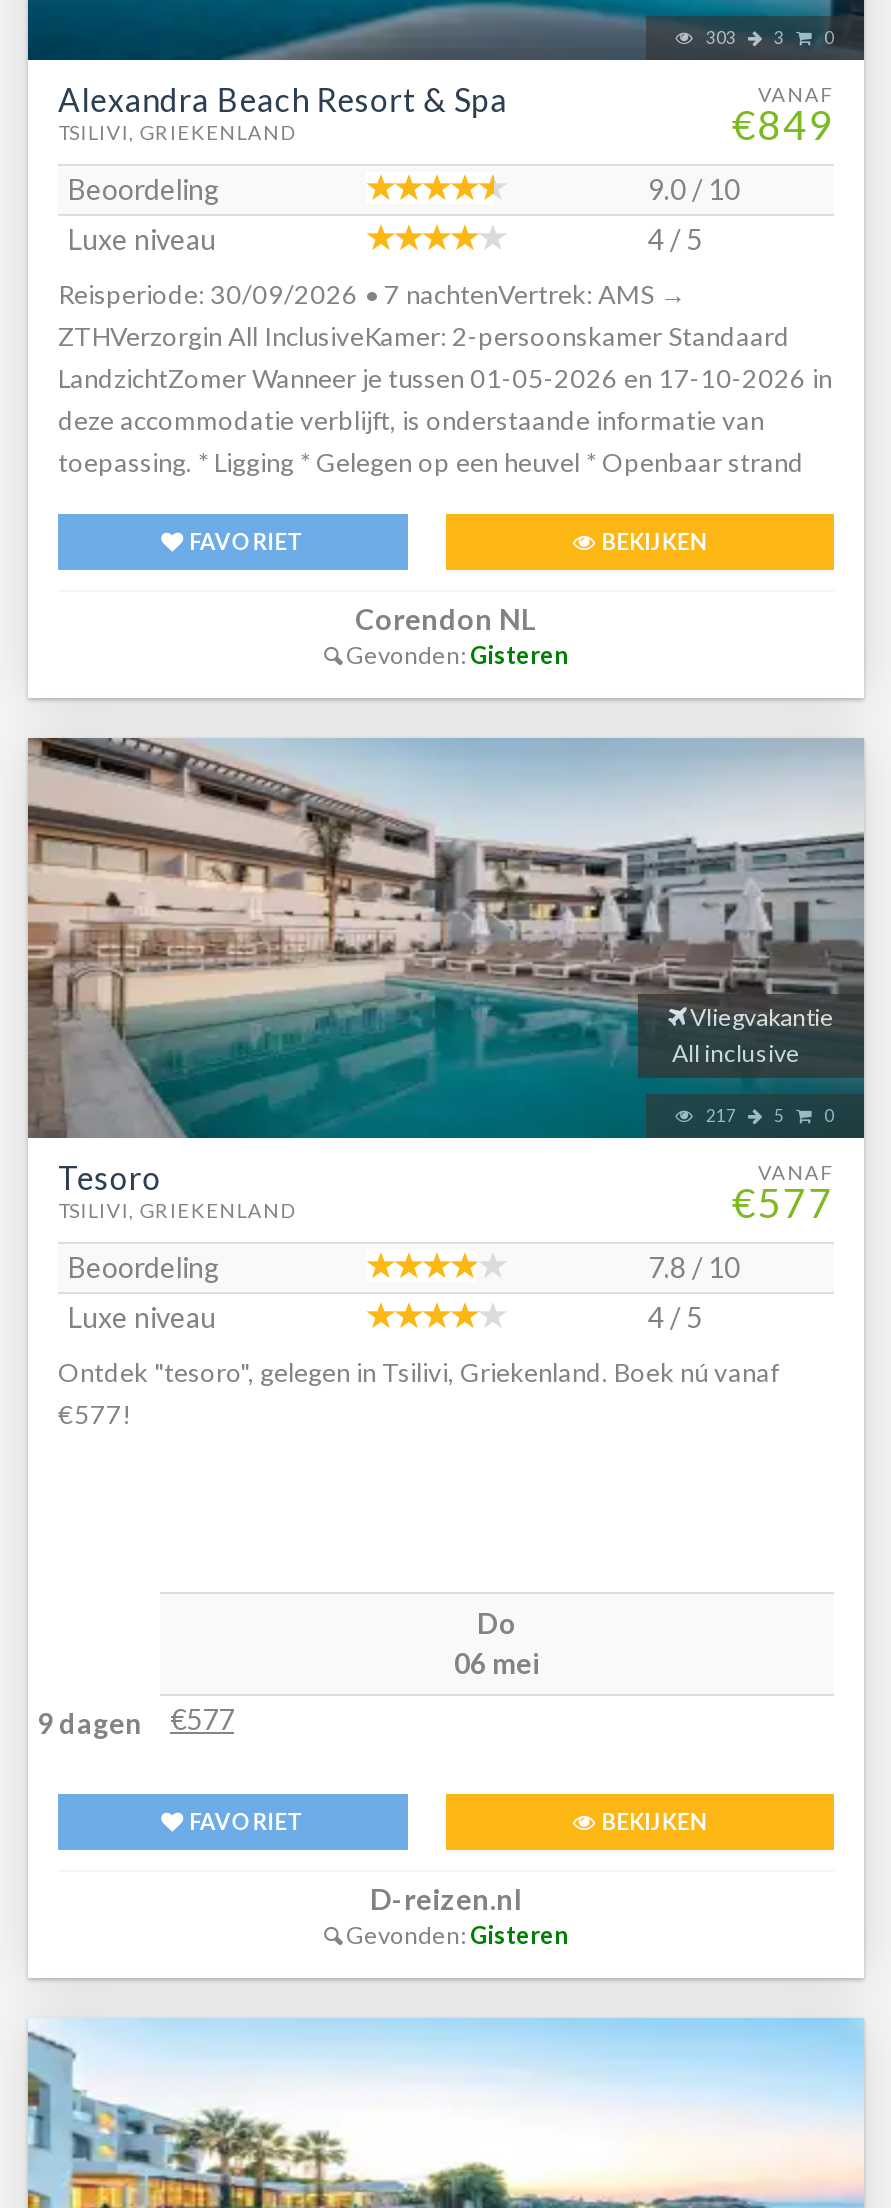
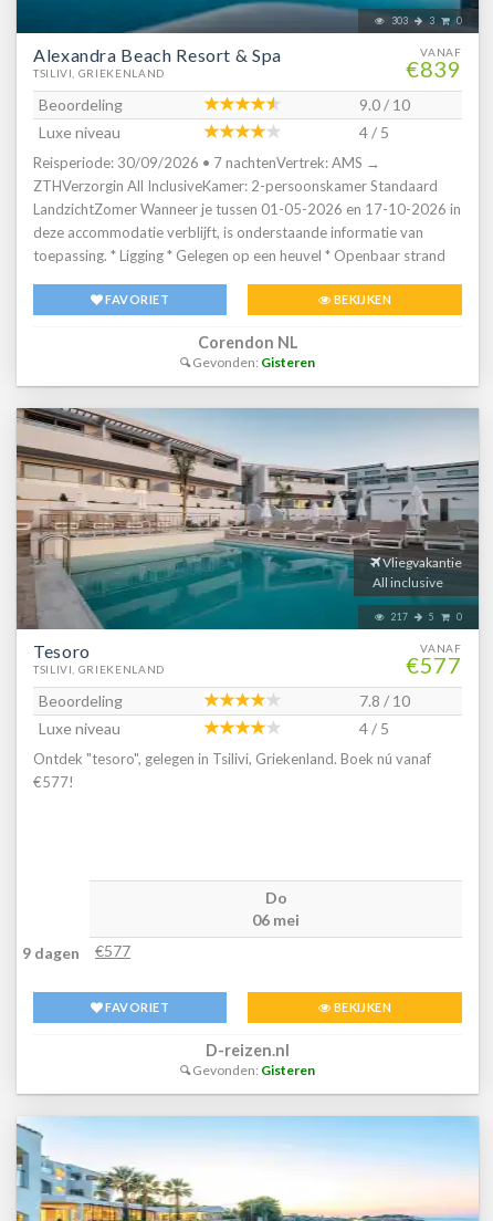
- €849
+ €839
